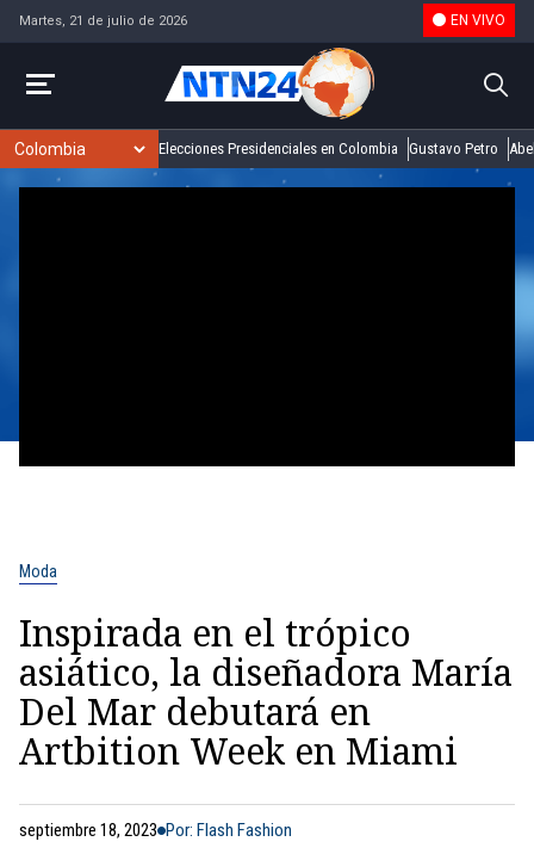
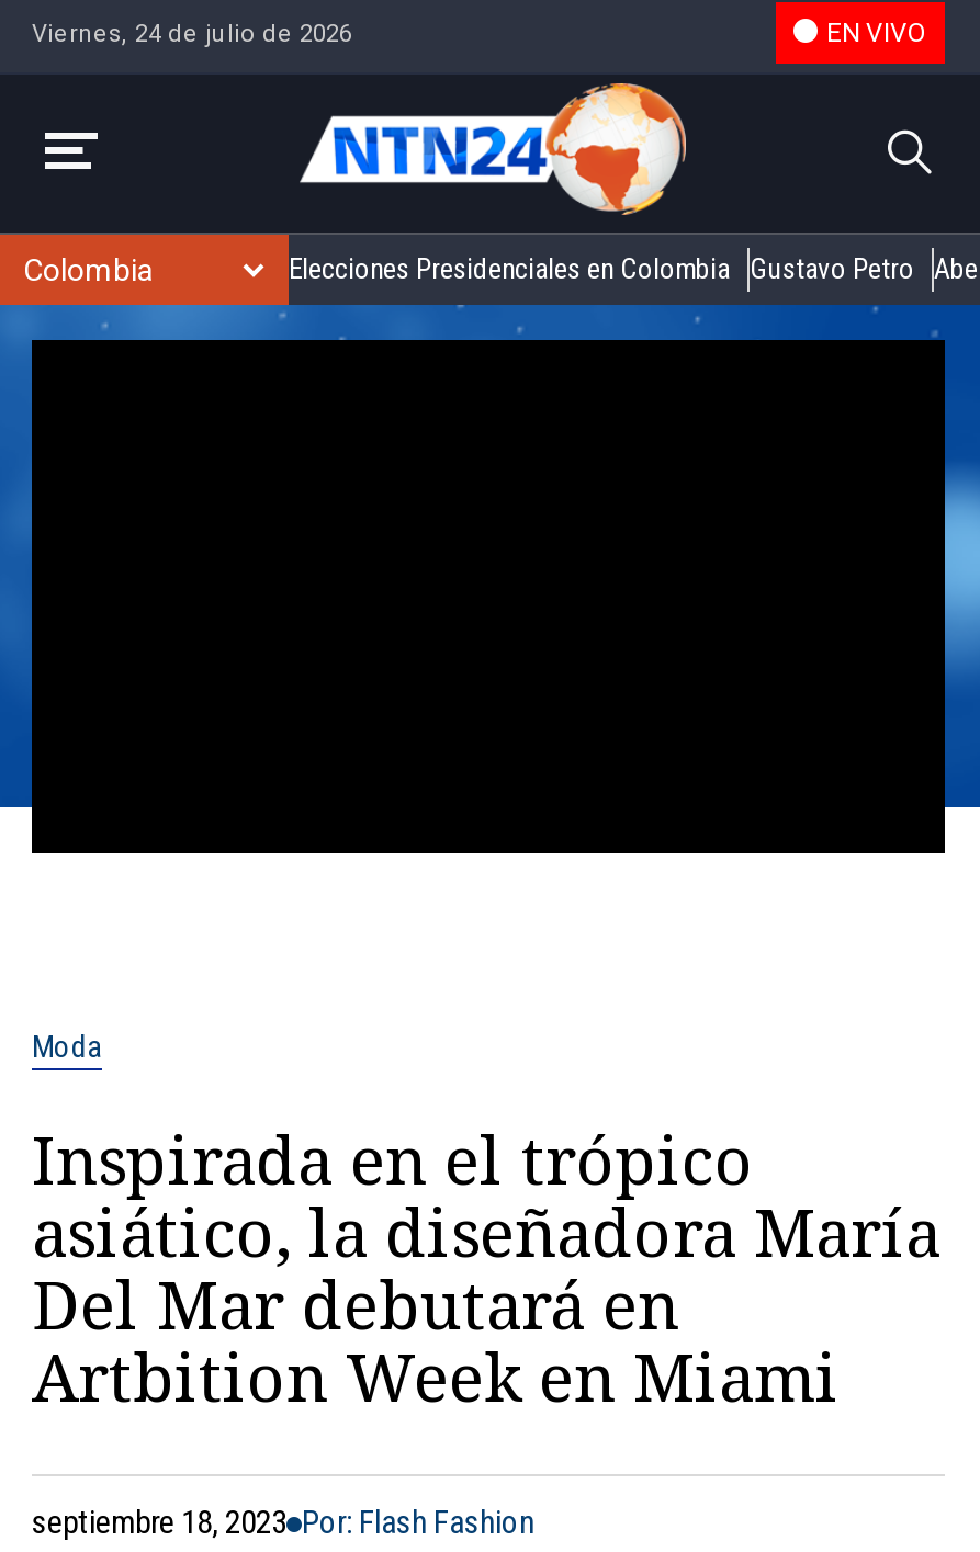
- Martes, 21 de julio de 2026
+ Viernes, 24 de julio de 2026
